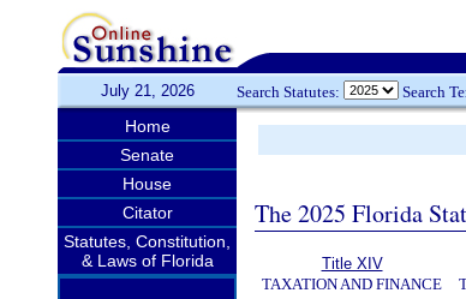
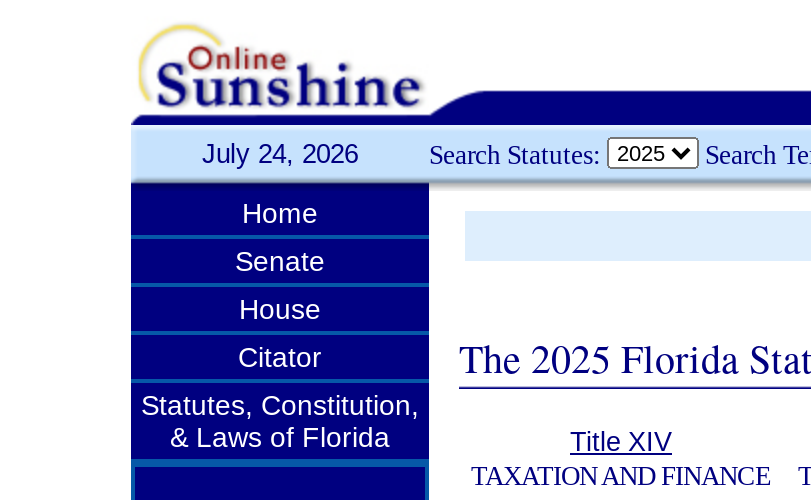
- July 21, 2026
+ July 24, 2026
